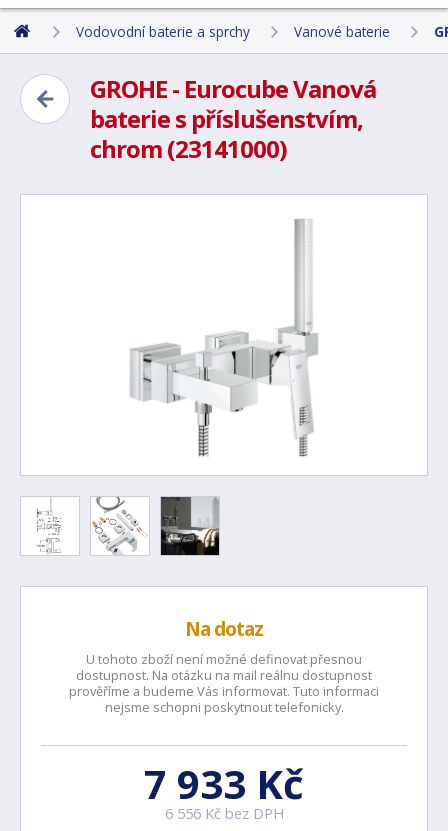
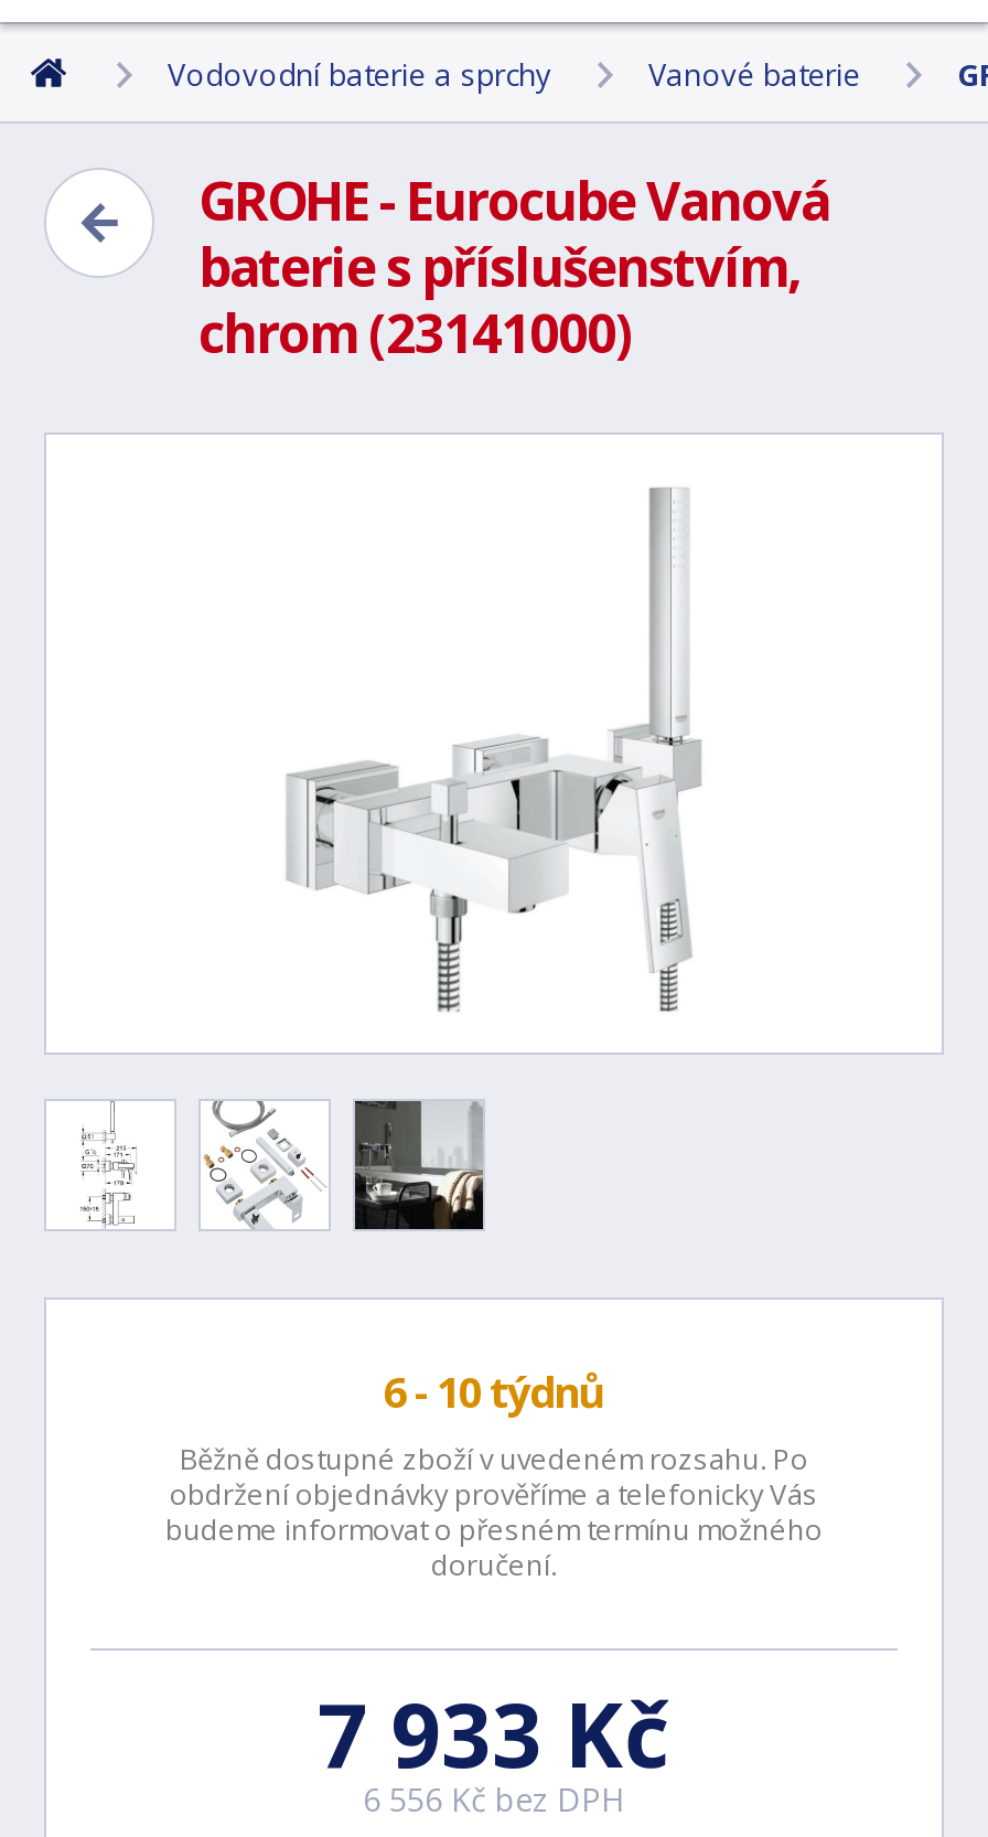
- Na dotaz
- U tohoto zboží není možné definovat přesnou
- dostupnost. Na otázku na mail reálnu dostupnost
- prověříme a budeme Vás informovat. Tuto informaci
- nejsme schopni poskytnout telefonicky.
+ 6 - 10 týdnů
+ Běžně dostupné zboží v uvedeném rozsahu. Po
+ obdržení objednávky prověříme a telefonicky Vás
+ budeme informovat o přesném termínu možného
+ doručení.
